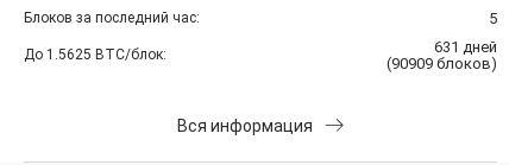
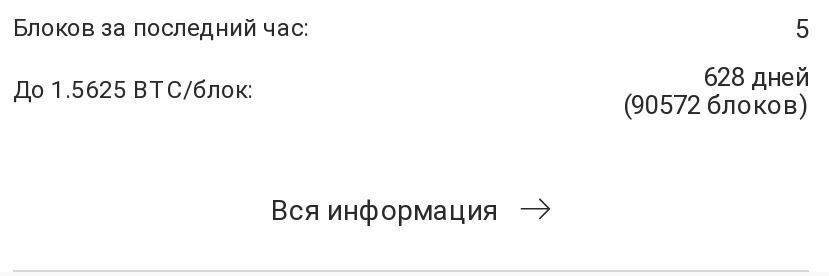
- 631 дней
+ 628 дней

- (90909 блоков)
+ (90572 блоков)
